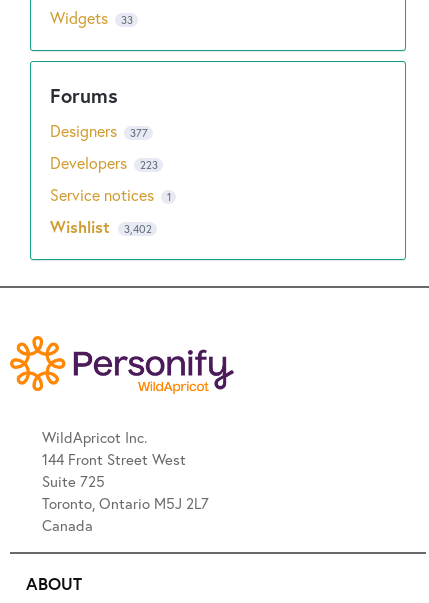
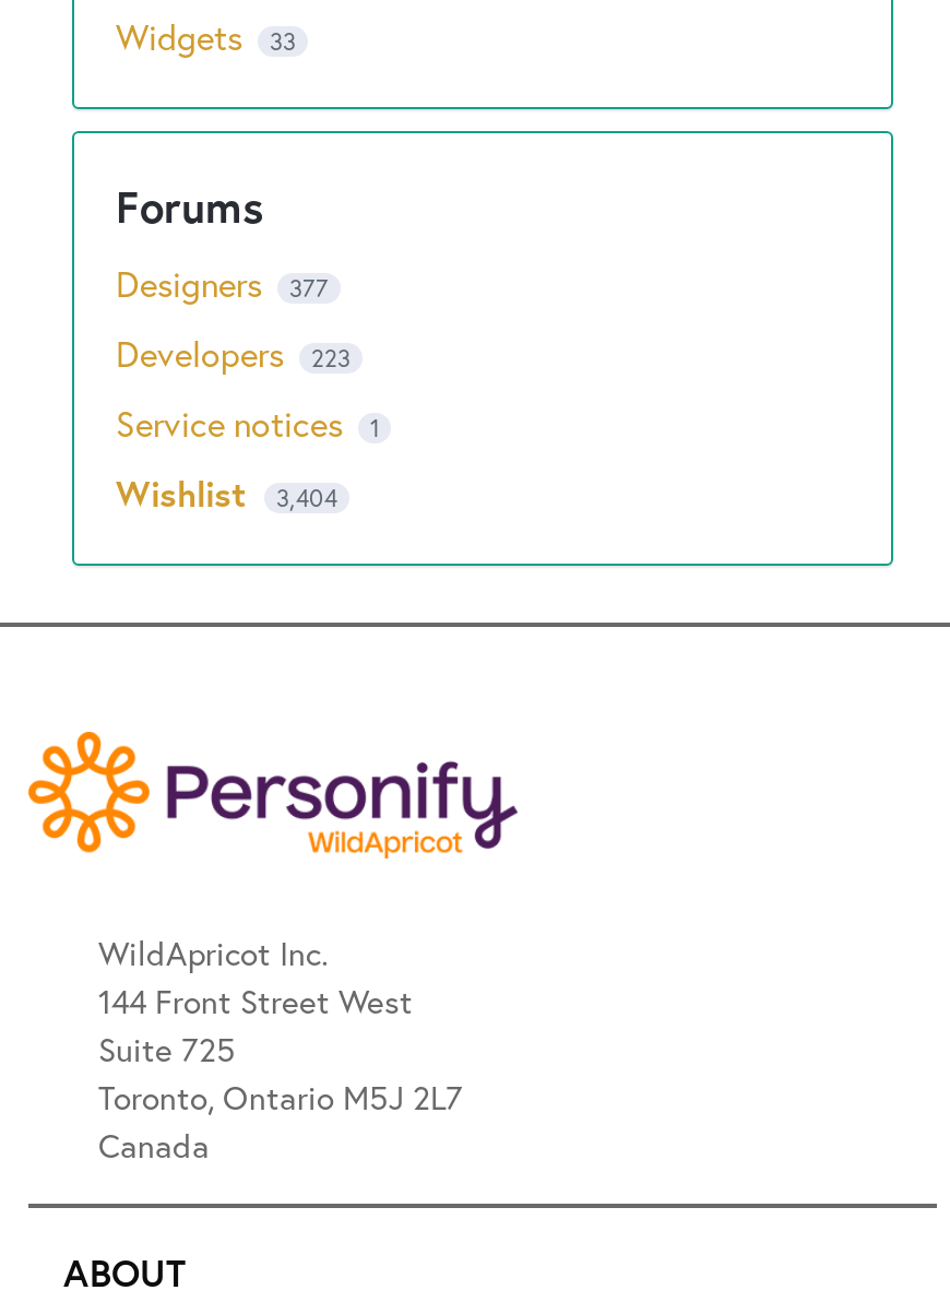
- Wishlist 3,402
+ Wishlist 3,404
